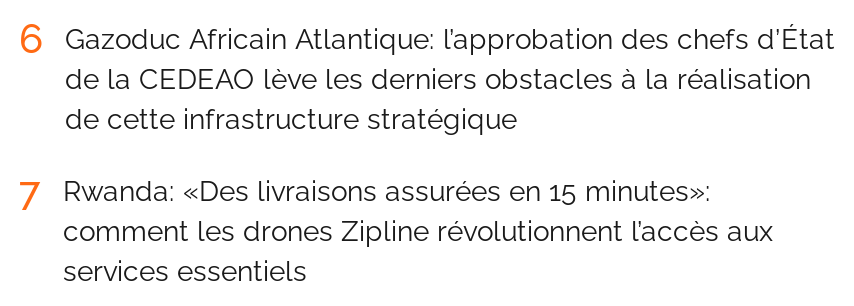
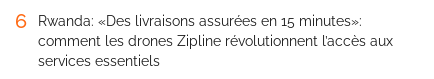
- Gazoduc Africain Atlantique: l’approbation des chefs d’État
- de la CEDEAO lève les derniers obstacles à la réalisation
- de cette infrastructure stratégique
- 7
